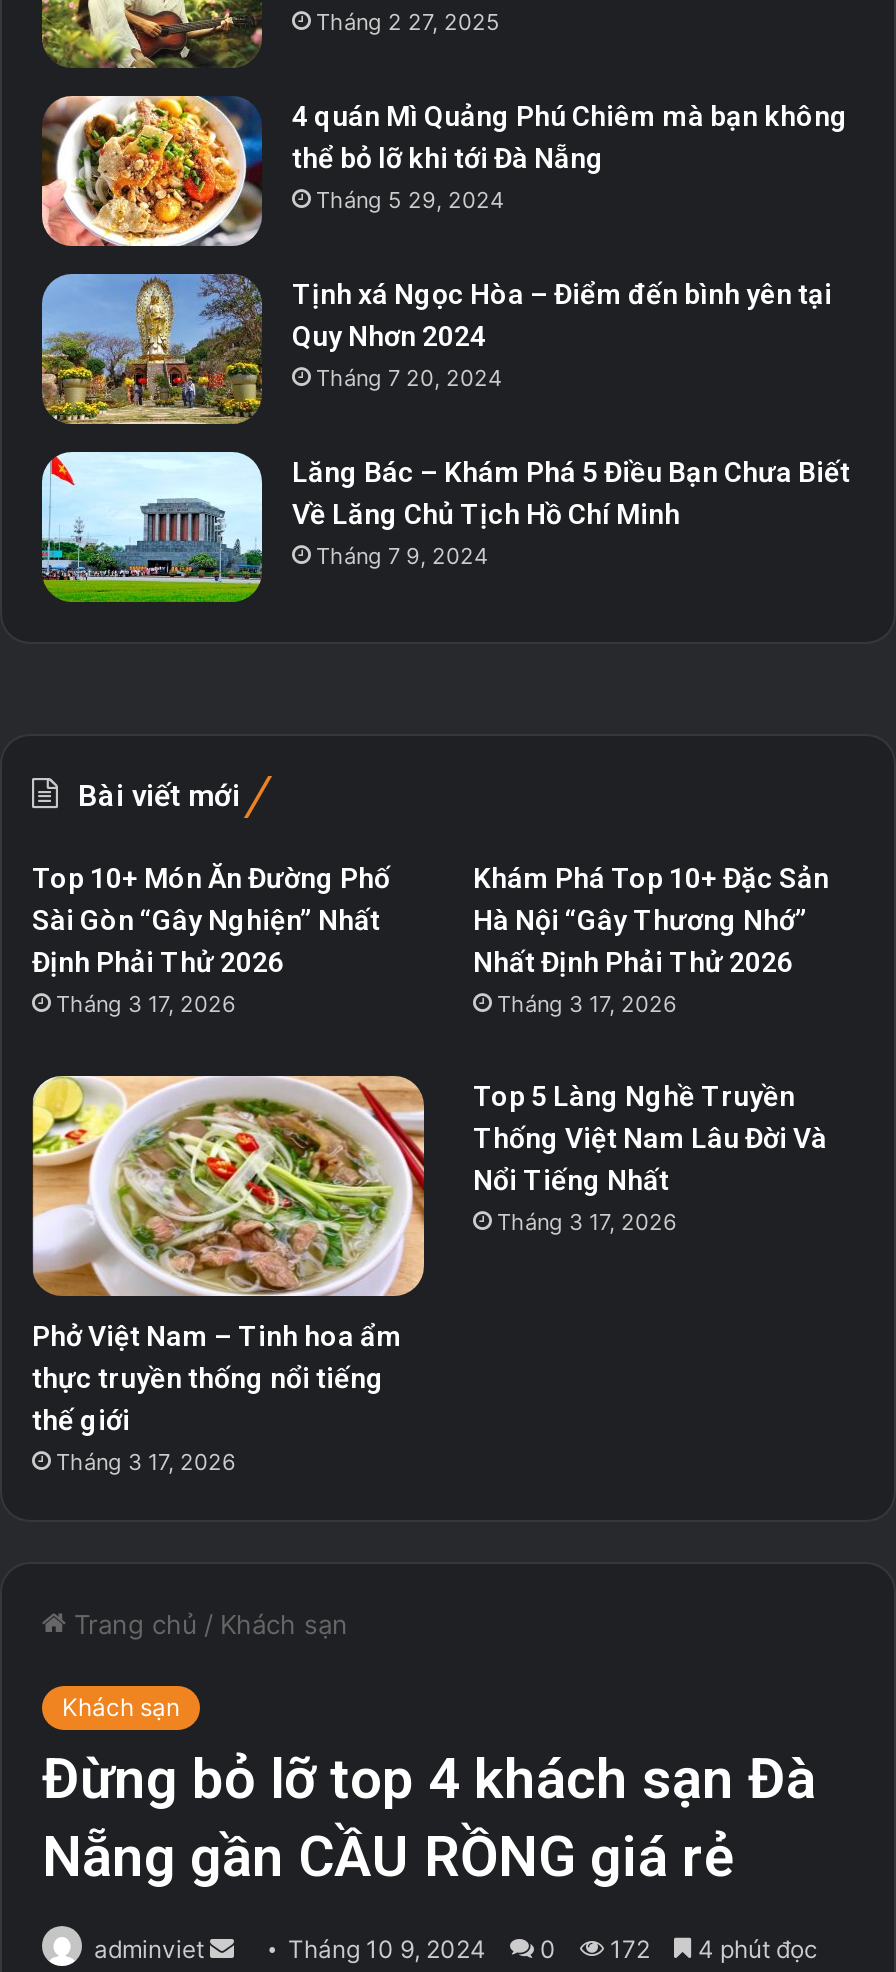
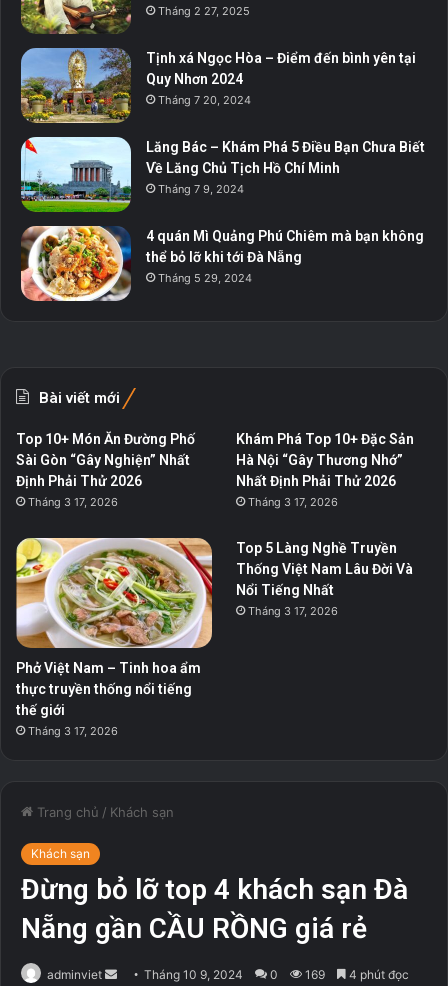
moved down: [image] | 4 quán Mì Quảng Phú Chiêm mà bạn không | thể bỏ lỡ khi tới Đà Nẵng | Tháng 5 29, 2024

moved up: [image] | Tịnh xá Ngọc Hòa – Điểm đến bình yên tại | Quy Nhơn 2024 | Tháng 7 20, 2024 | Lăng Bác – Khám Phá 5 Điều Bạn Chưa Biết | Về Lăng Chủ Tịch Hồ Chí Minh | Tháng 7 9, 2024

- 172
+ 169
